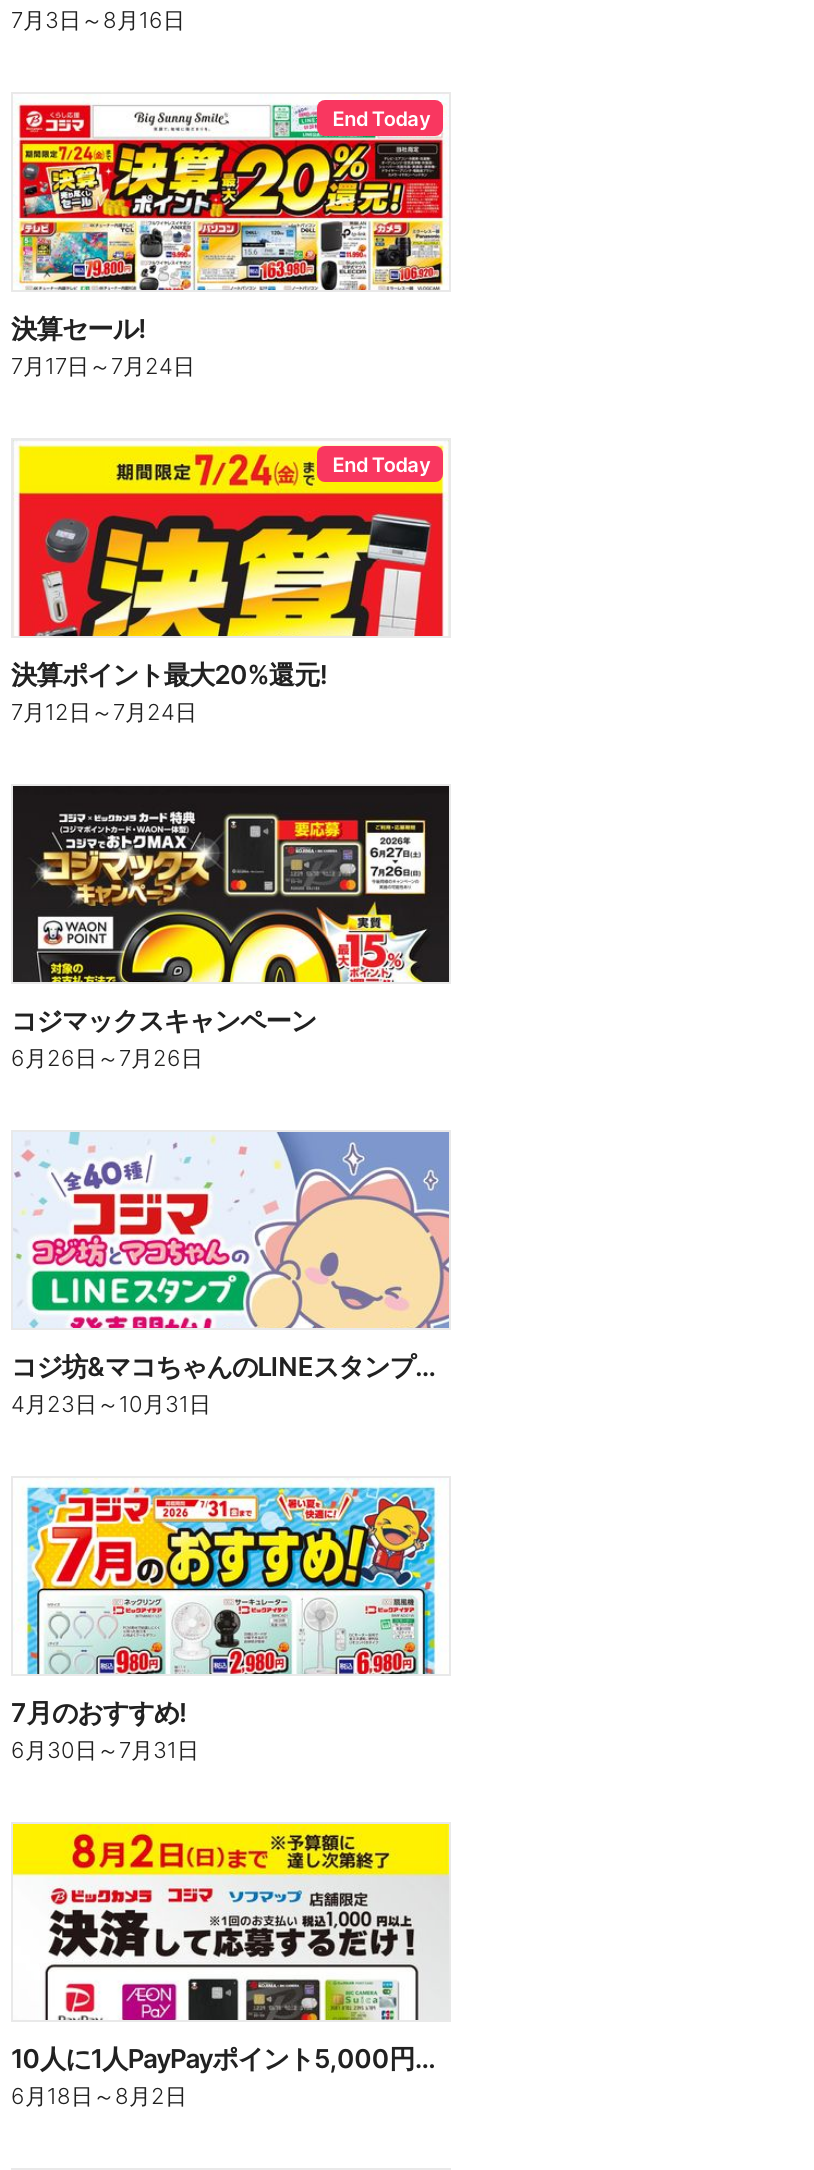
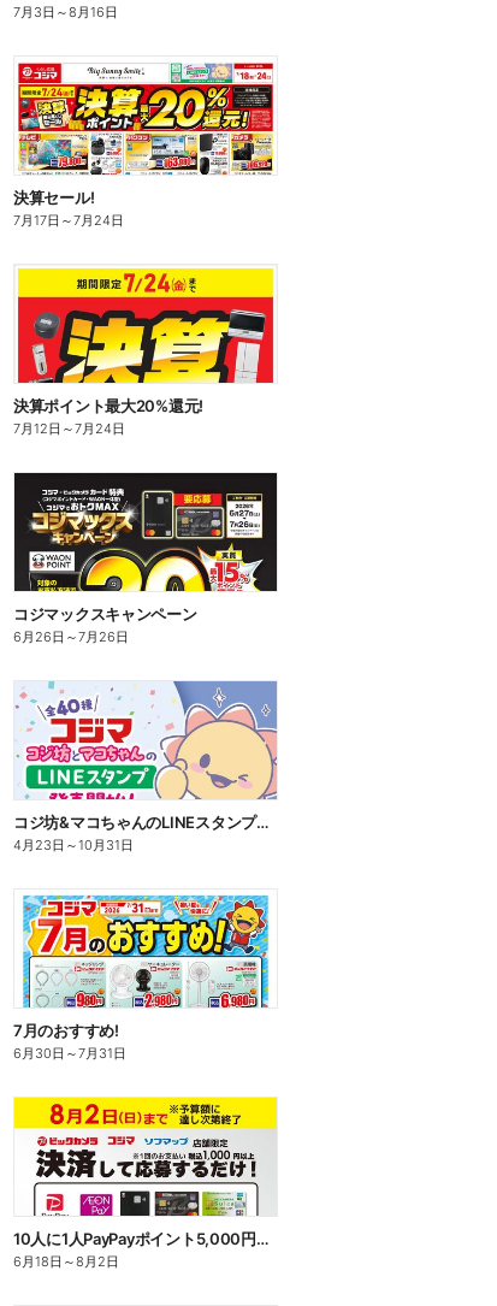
- End Today

- End Today
